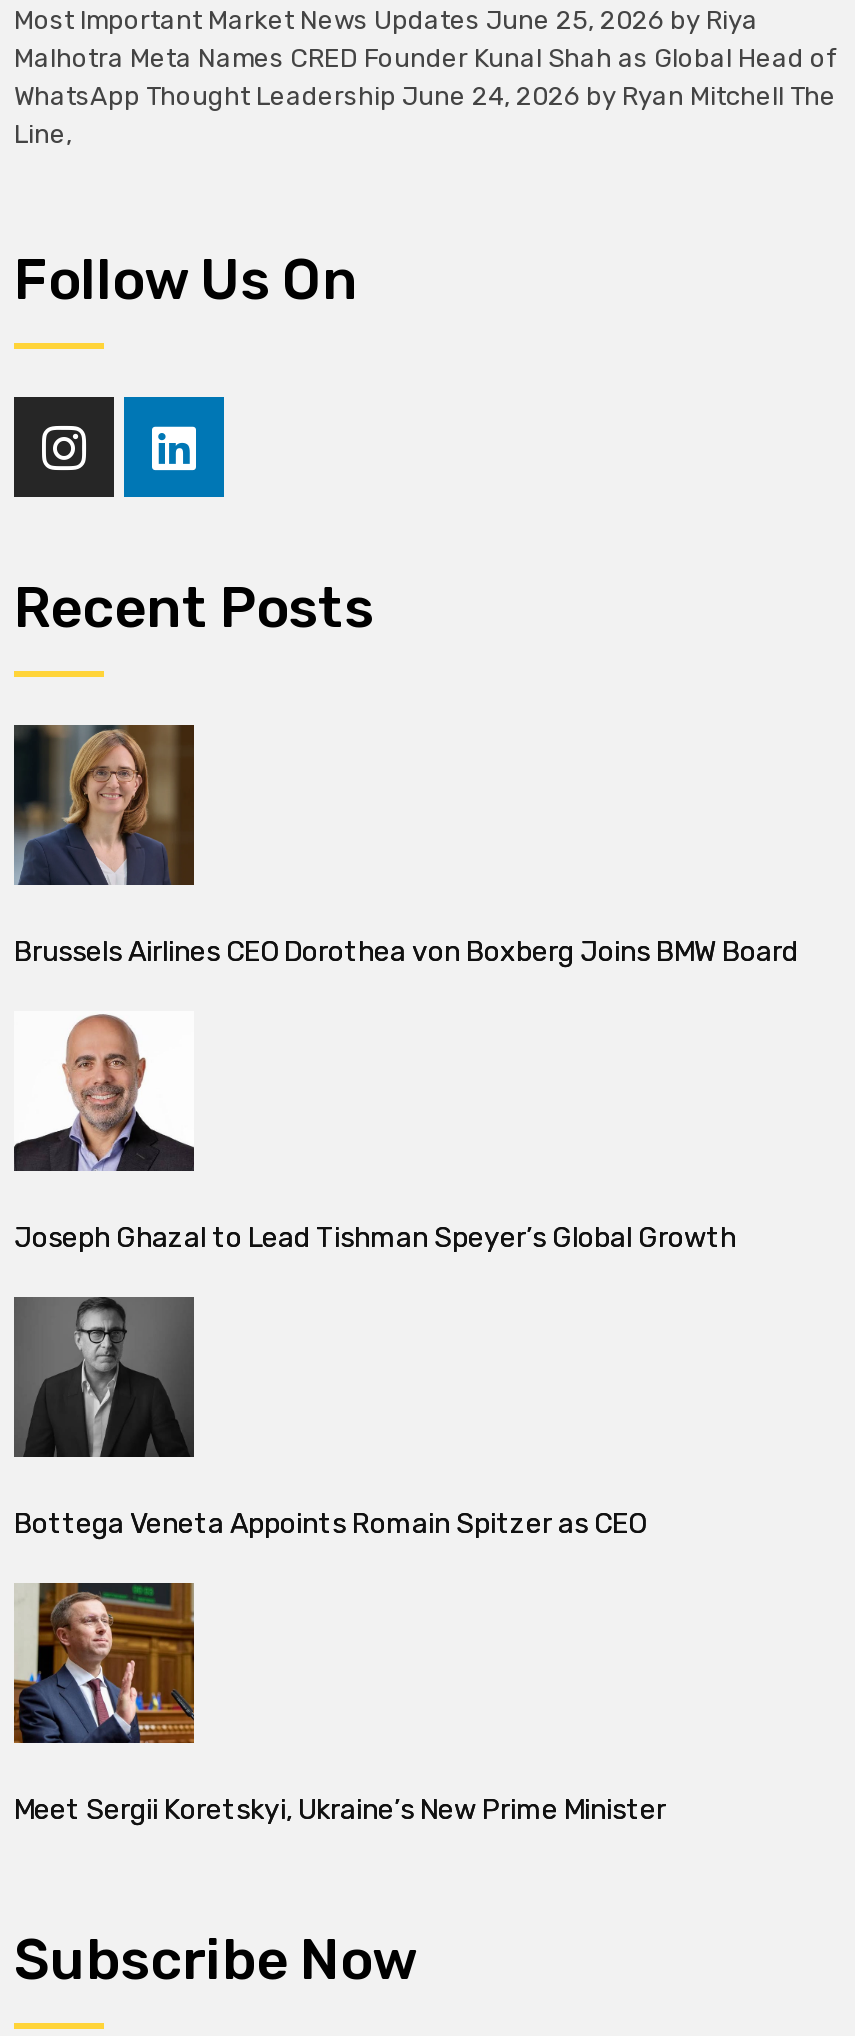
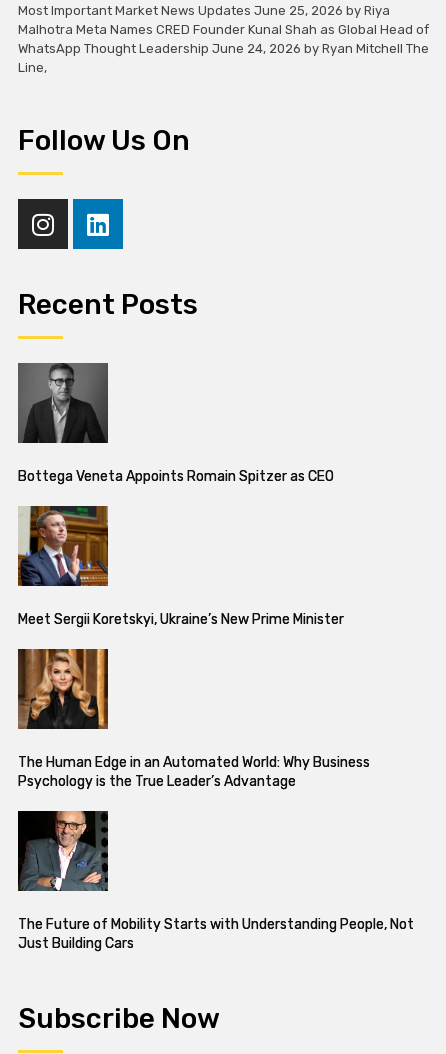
- [image]
- Brussels Airlines CEO Dorothea von Boxberg Joins BMW Board

- [image]
- Joseph Ghazal to Lead Tishman Speyer’s Global Growth

moved up: [image] | Bottega Veneta Appoints Romain Spitzer as CEO | Meet Sergii Koretskyi, Ukraine’s New Prime Minister

+ [image]
+ The Human Edge in an Automated World: Why Business
+ Psychology is the True Leader’s Advantage

+ [image]
+ The Future of Mobility Starts with Understanding People, Not
+ Just Building Cars
